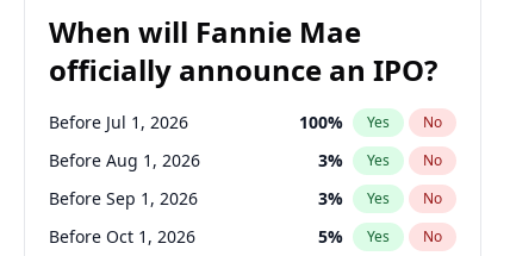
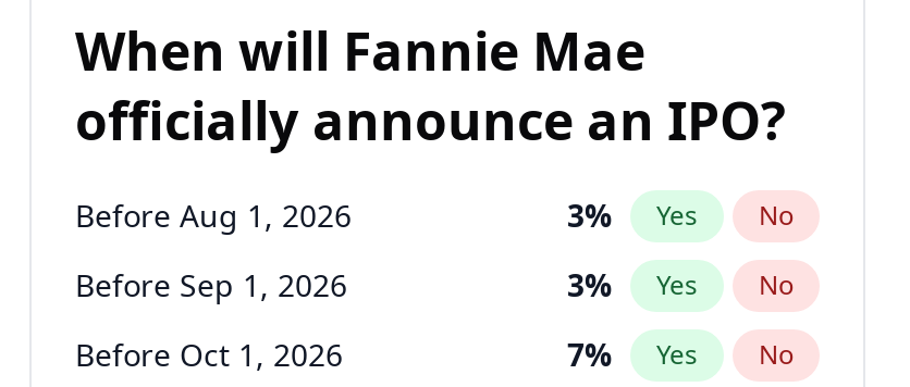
- Before Jul 1, 2026
- 100%
- Yes
- No

- 5% Yes No
+ 7% Yes No
